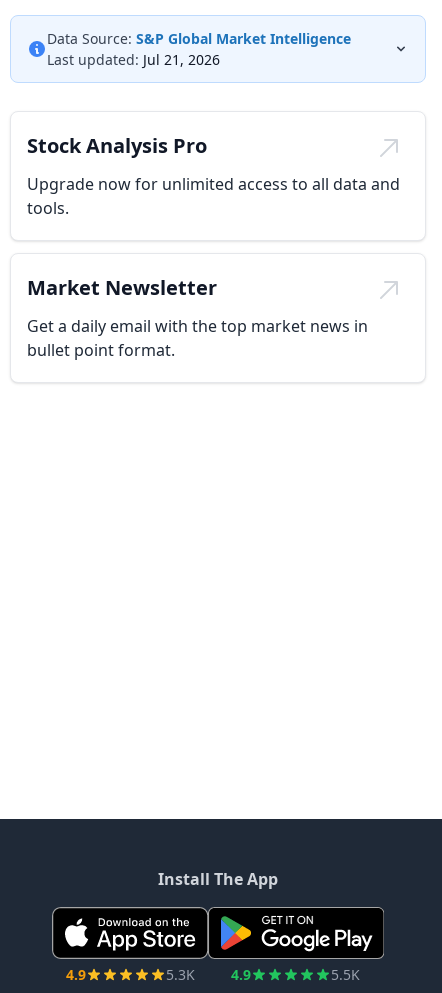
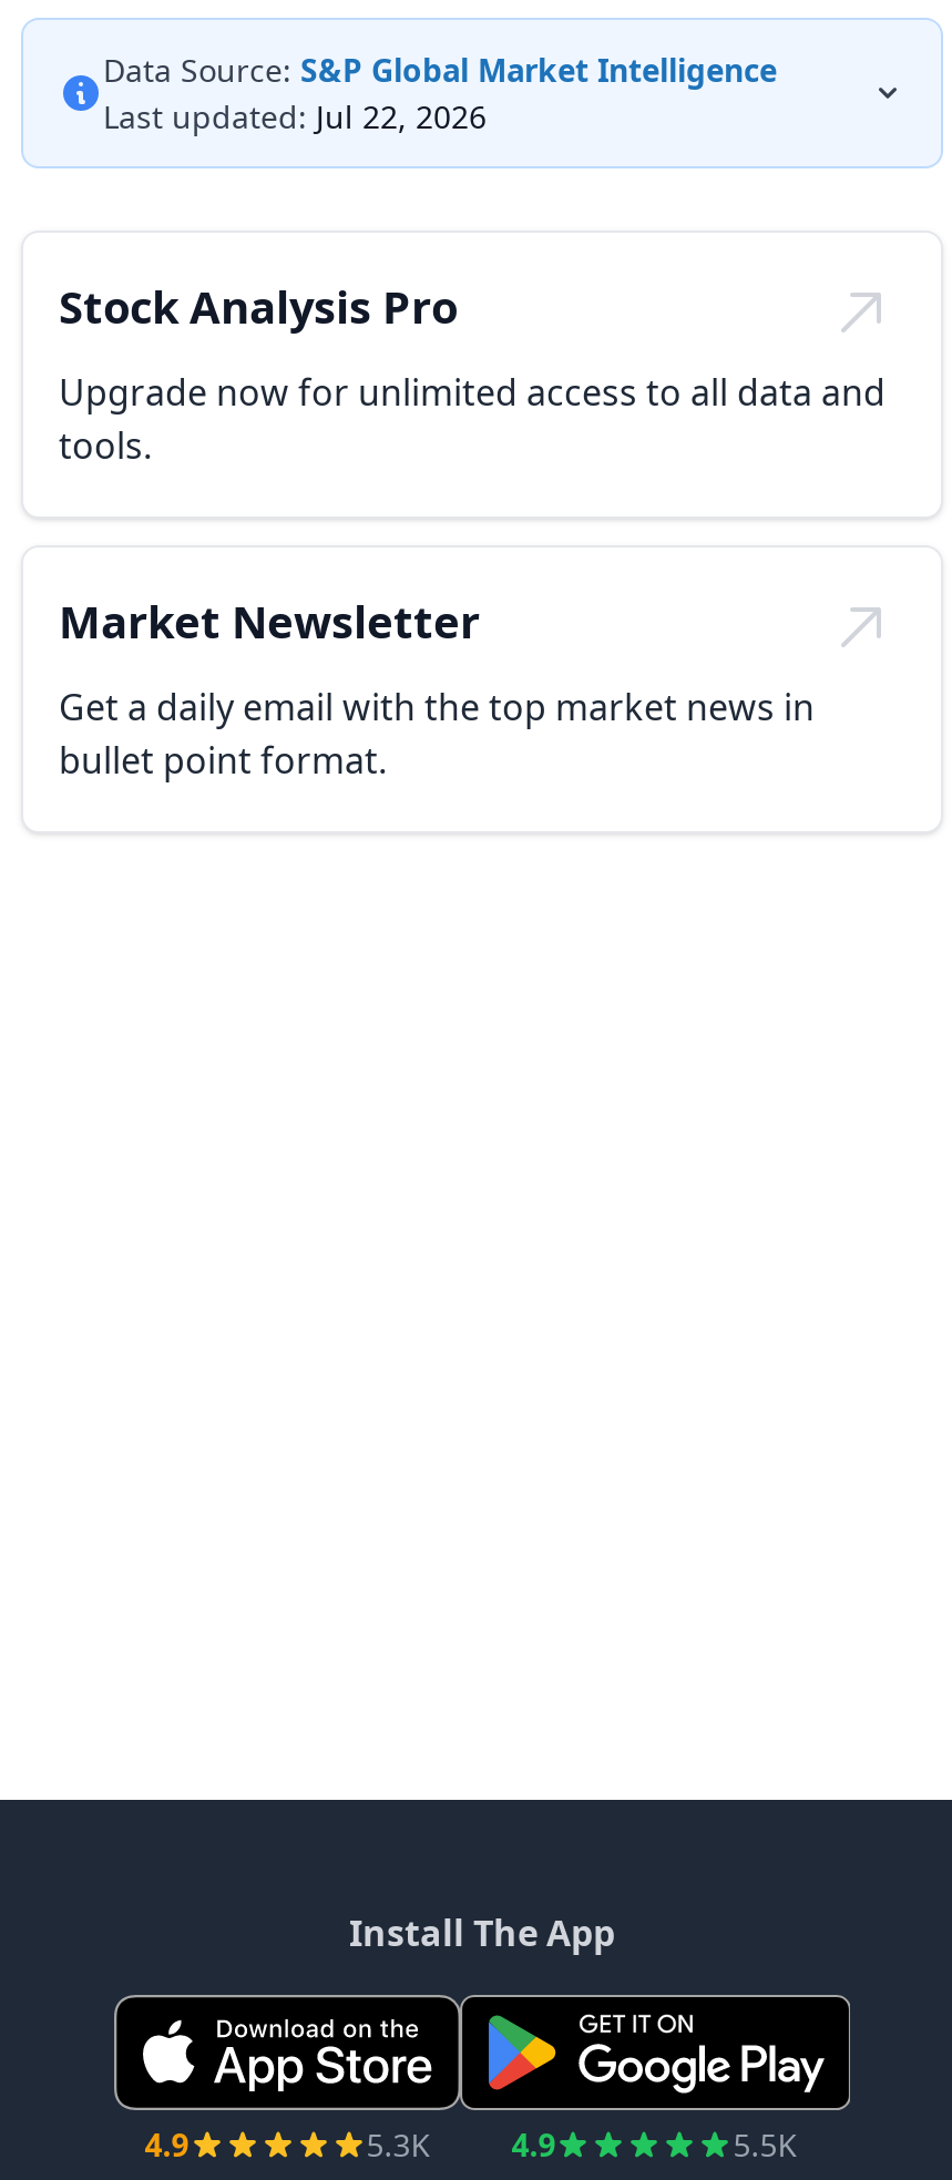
- Last updated: Jul 21, 2026
+ Last updated: Jul 22, 2026
